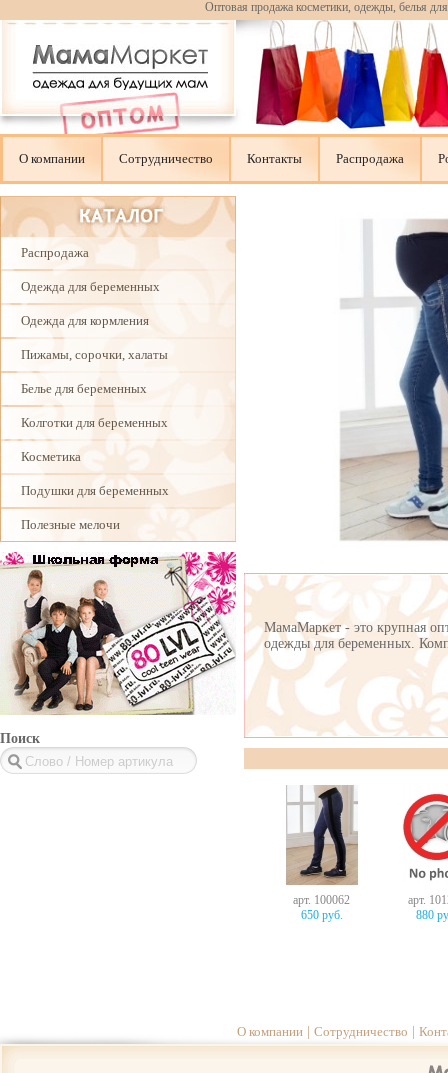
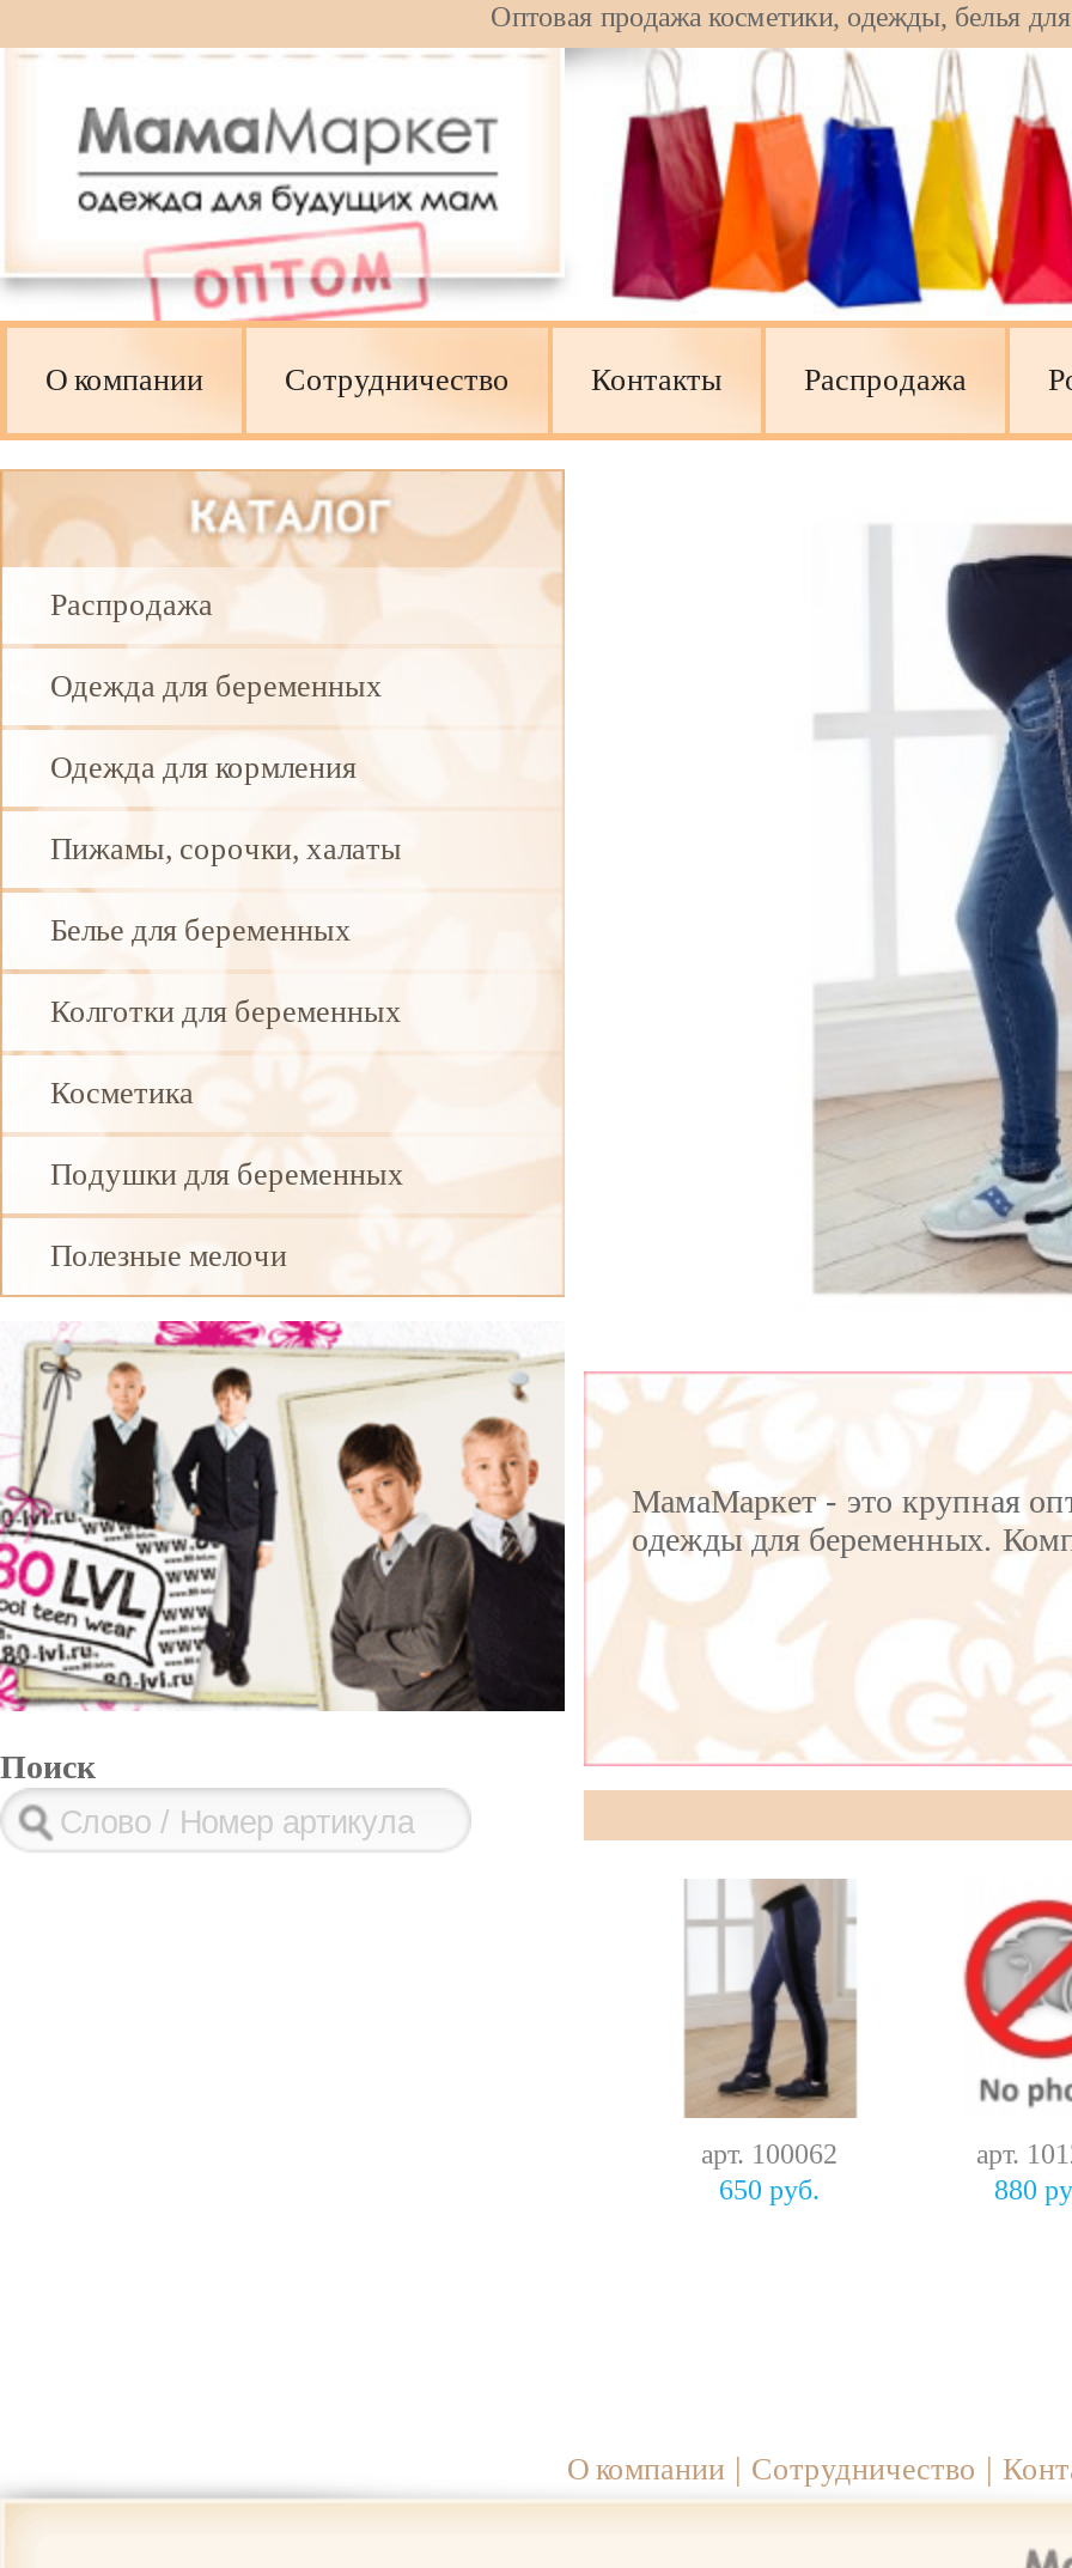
- [image]
+ [image]
